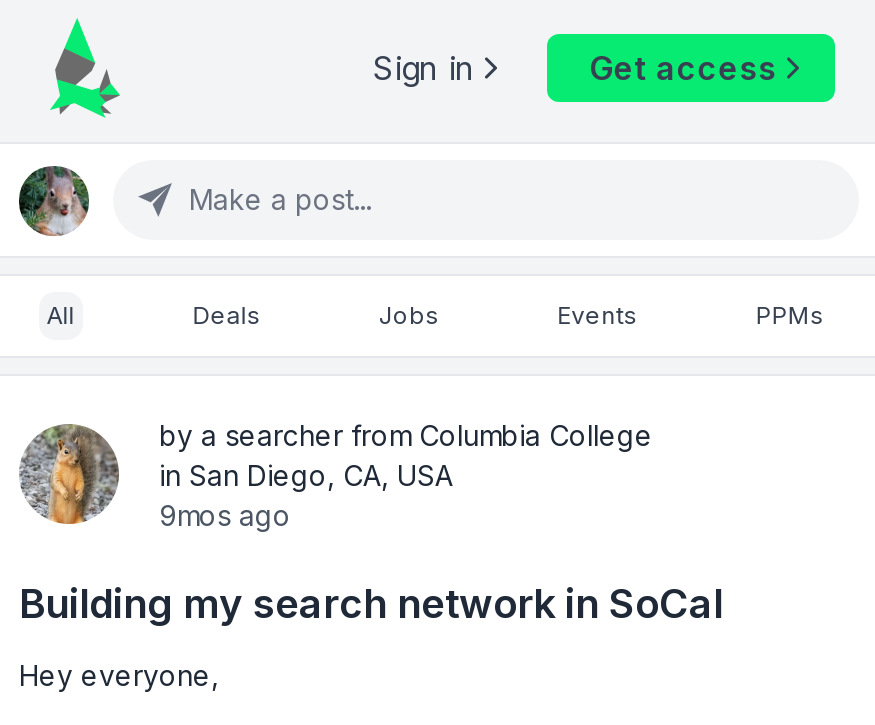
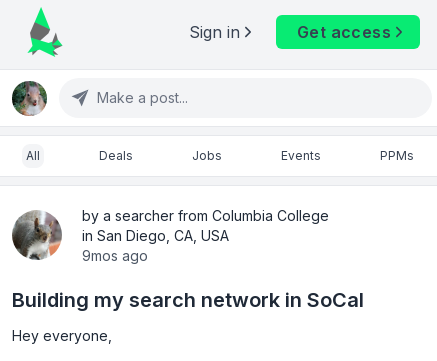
- [image]
+ [image]
